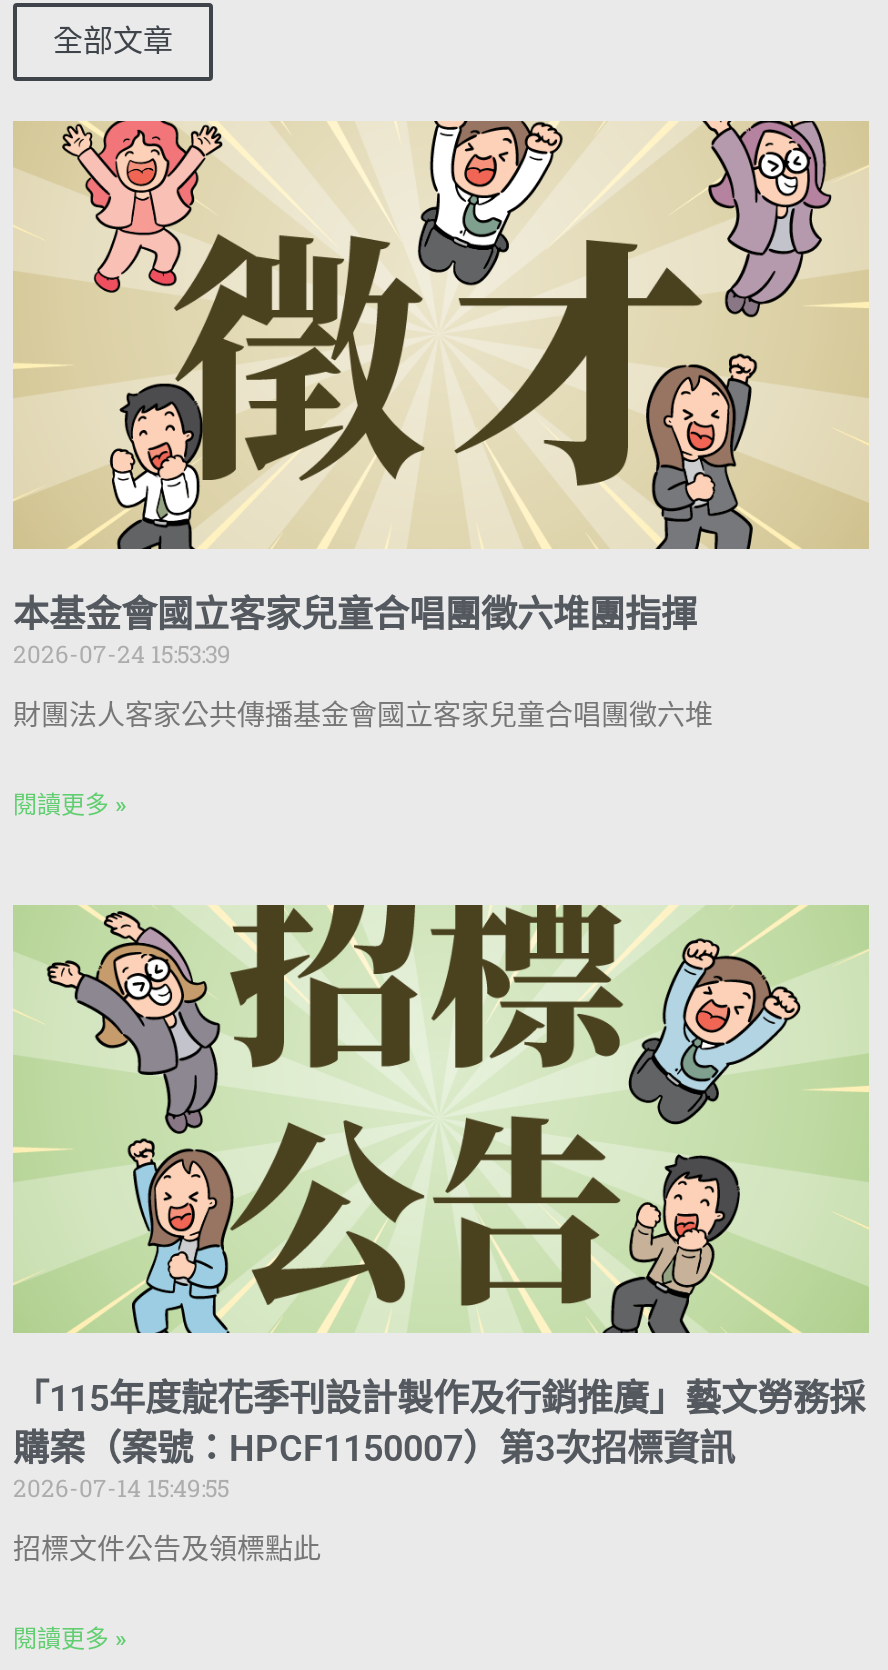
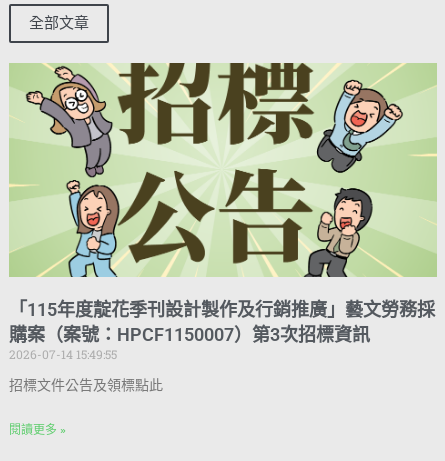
- [image]
- 本基金會國立客家兒童合唱團徵六堆團指揮
- 2026-07-24 15:53:39
- 財團法人客家公共傳播基金會國立客家兒童合唱團徵六堆
- 閱讀更多 »
